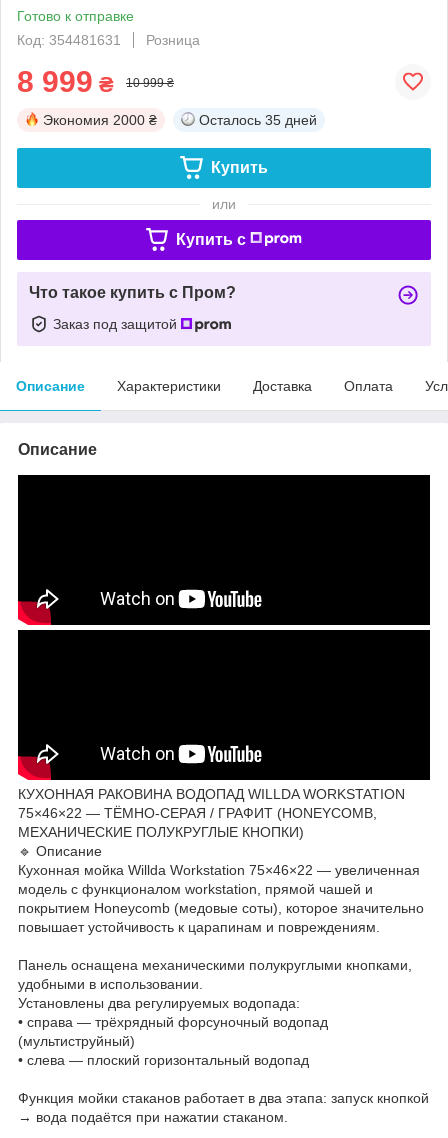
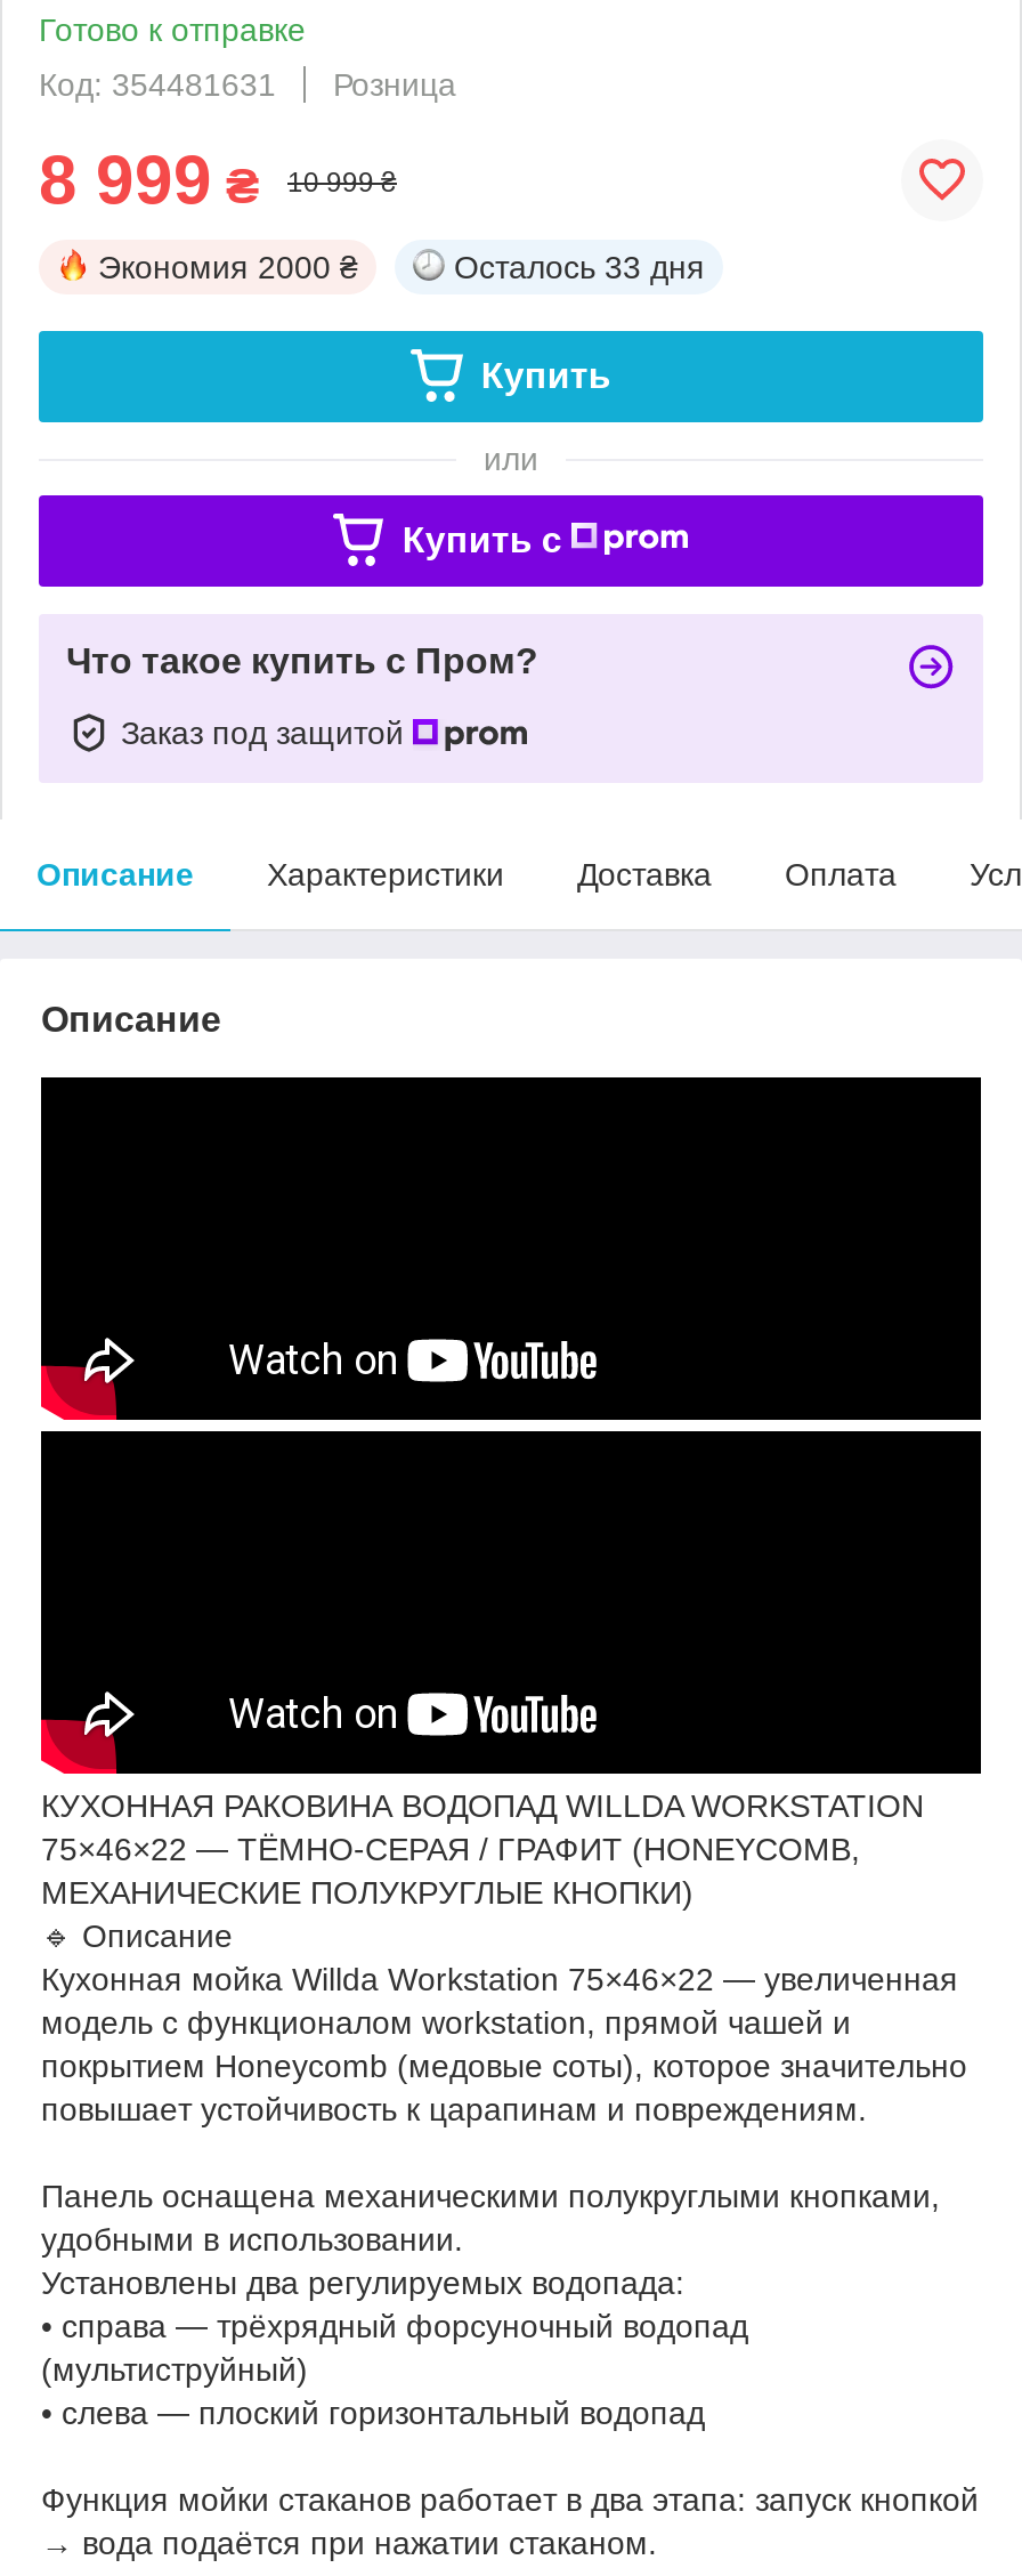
- Осталось 35 дней
+ Осталось 33 дня
